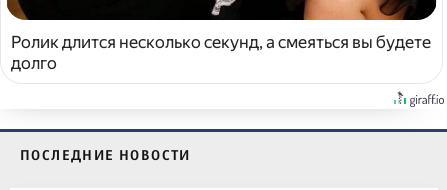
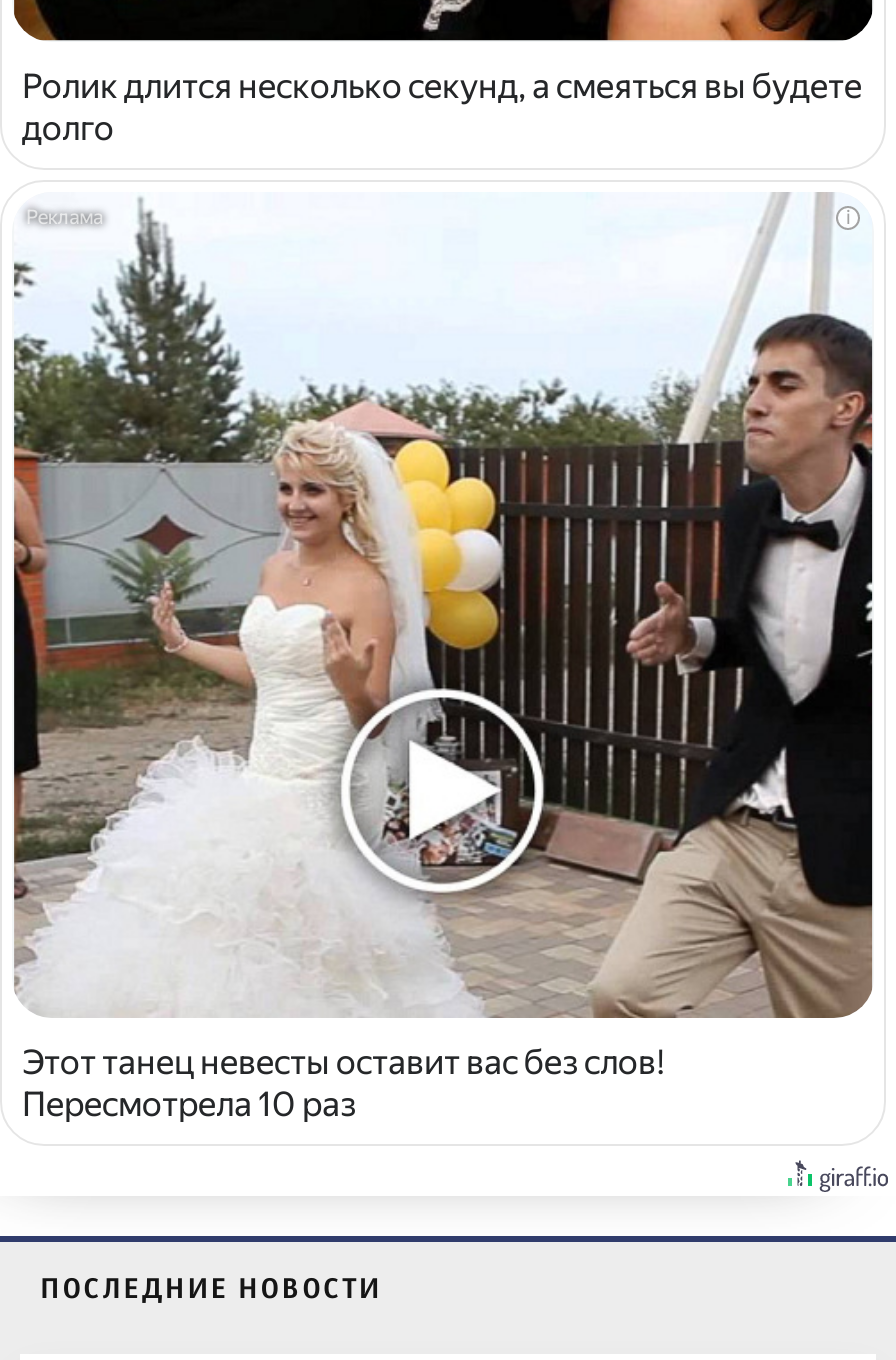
+ [image]
+ Этот танец невесты оставит вас без слов!
+ Пересмотрела 10 раз
